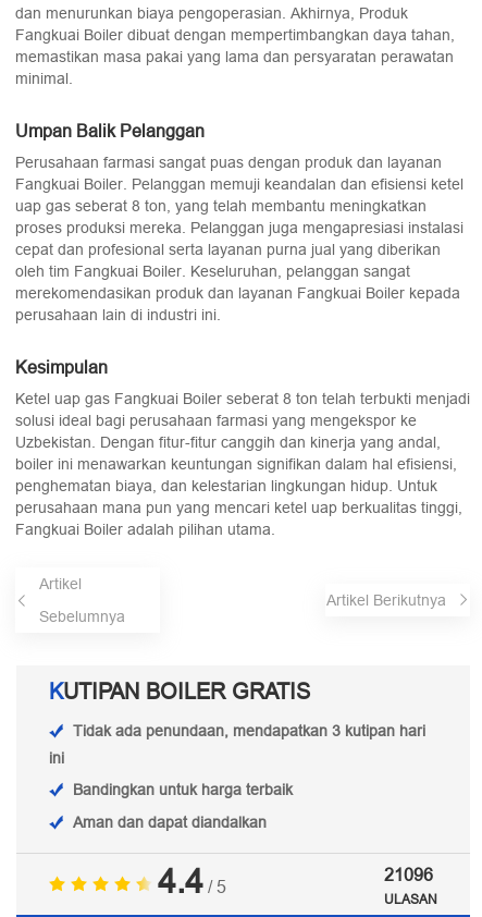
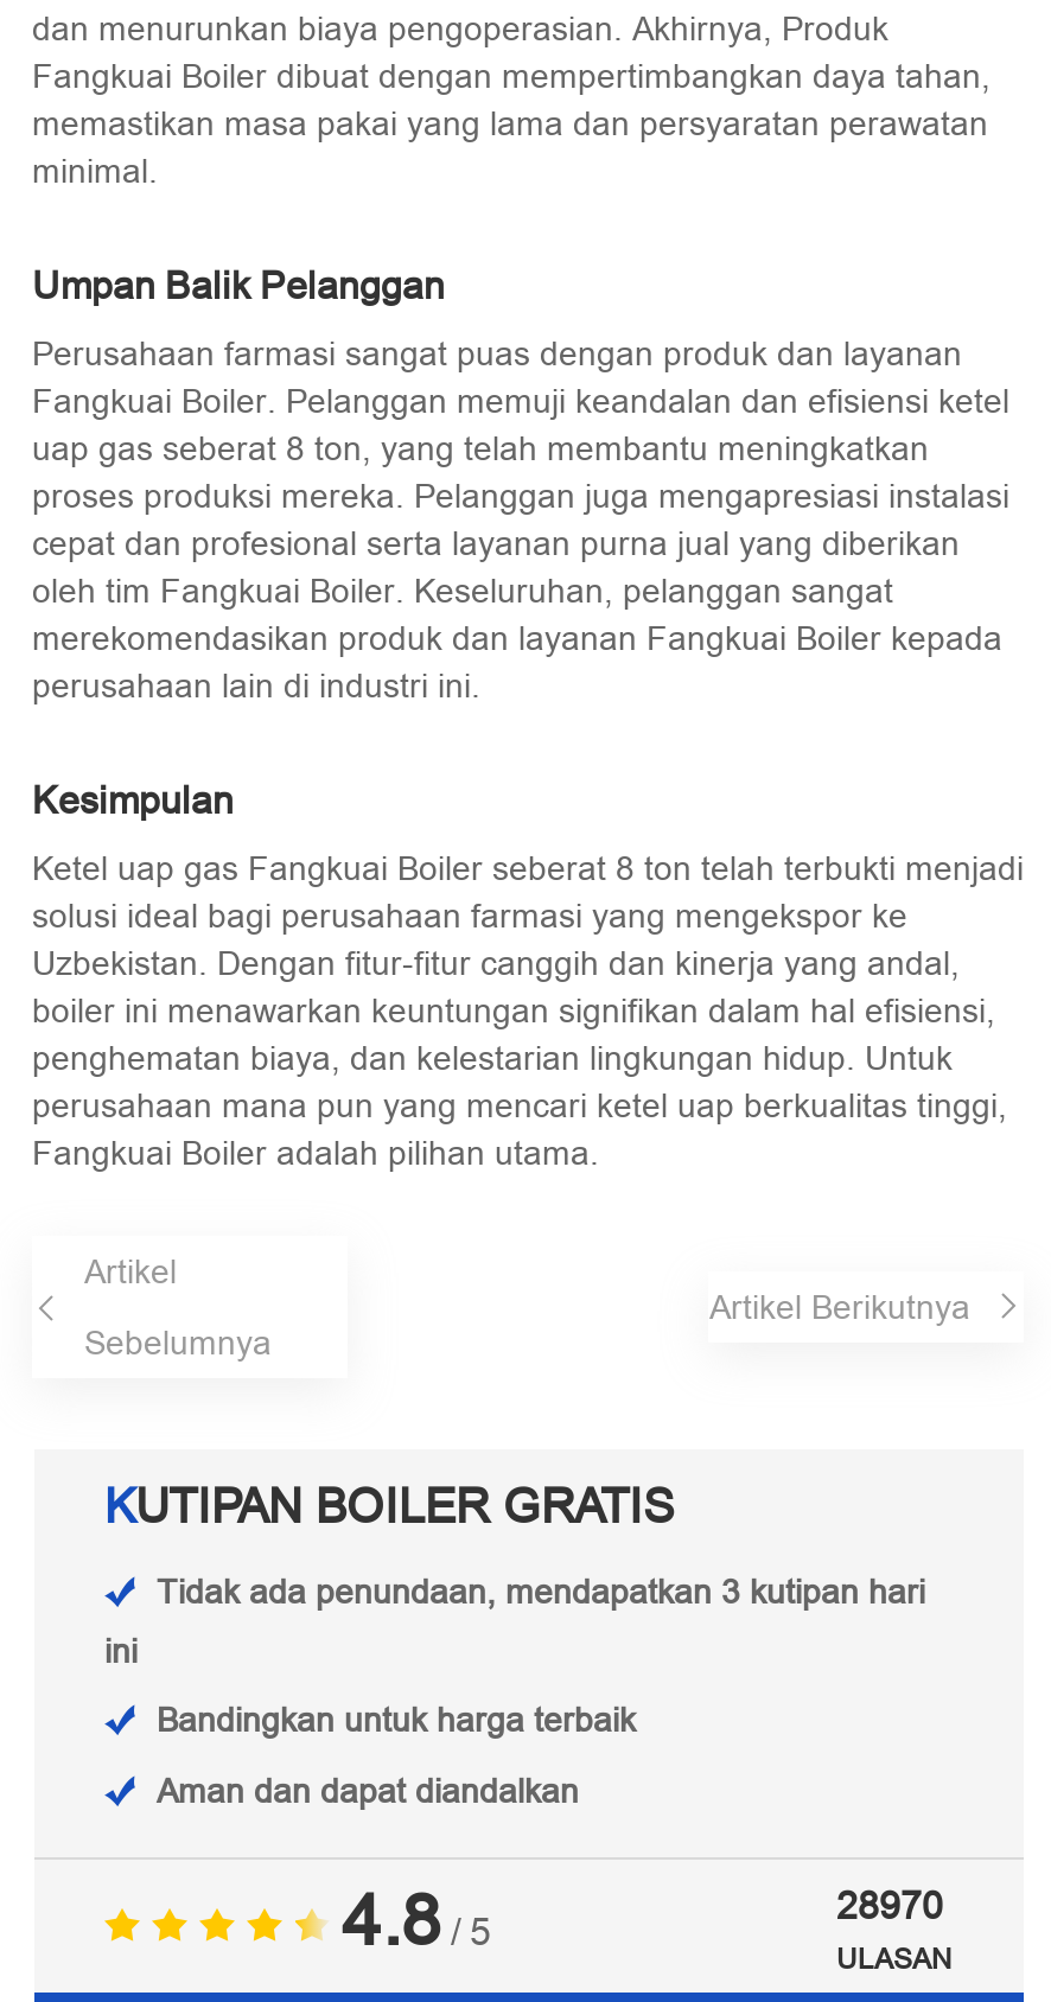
- 4.4/5
+ 4.8/5

- 21096
+ 28970
